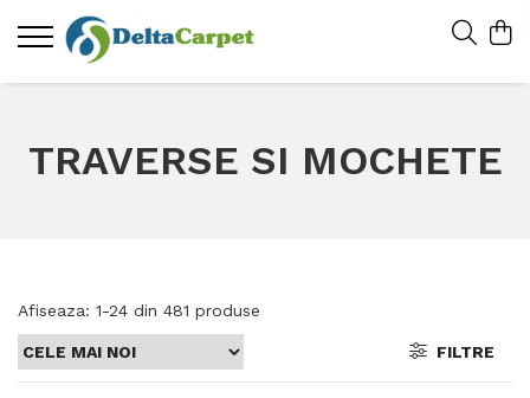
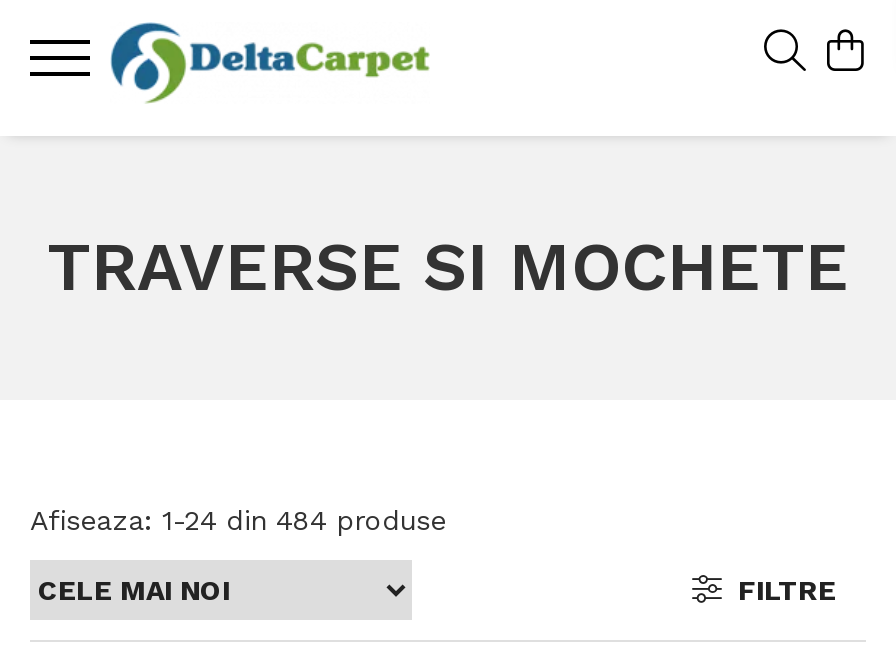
- Afiseaza: 1-24 din 481 produse
+ Afiseaza: 1-24 din 484 produse
